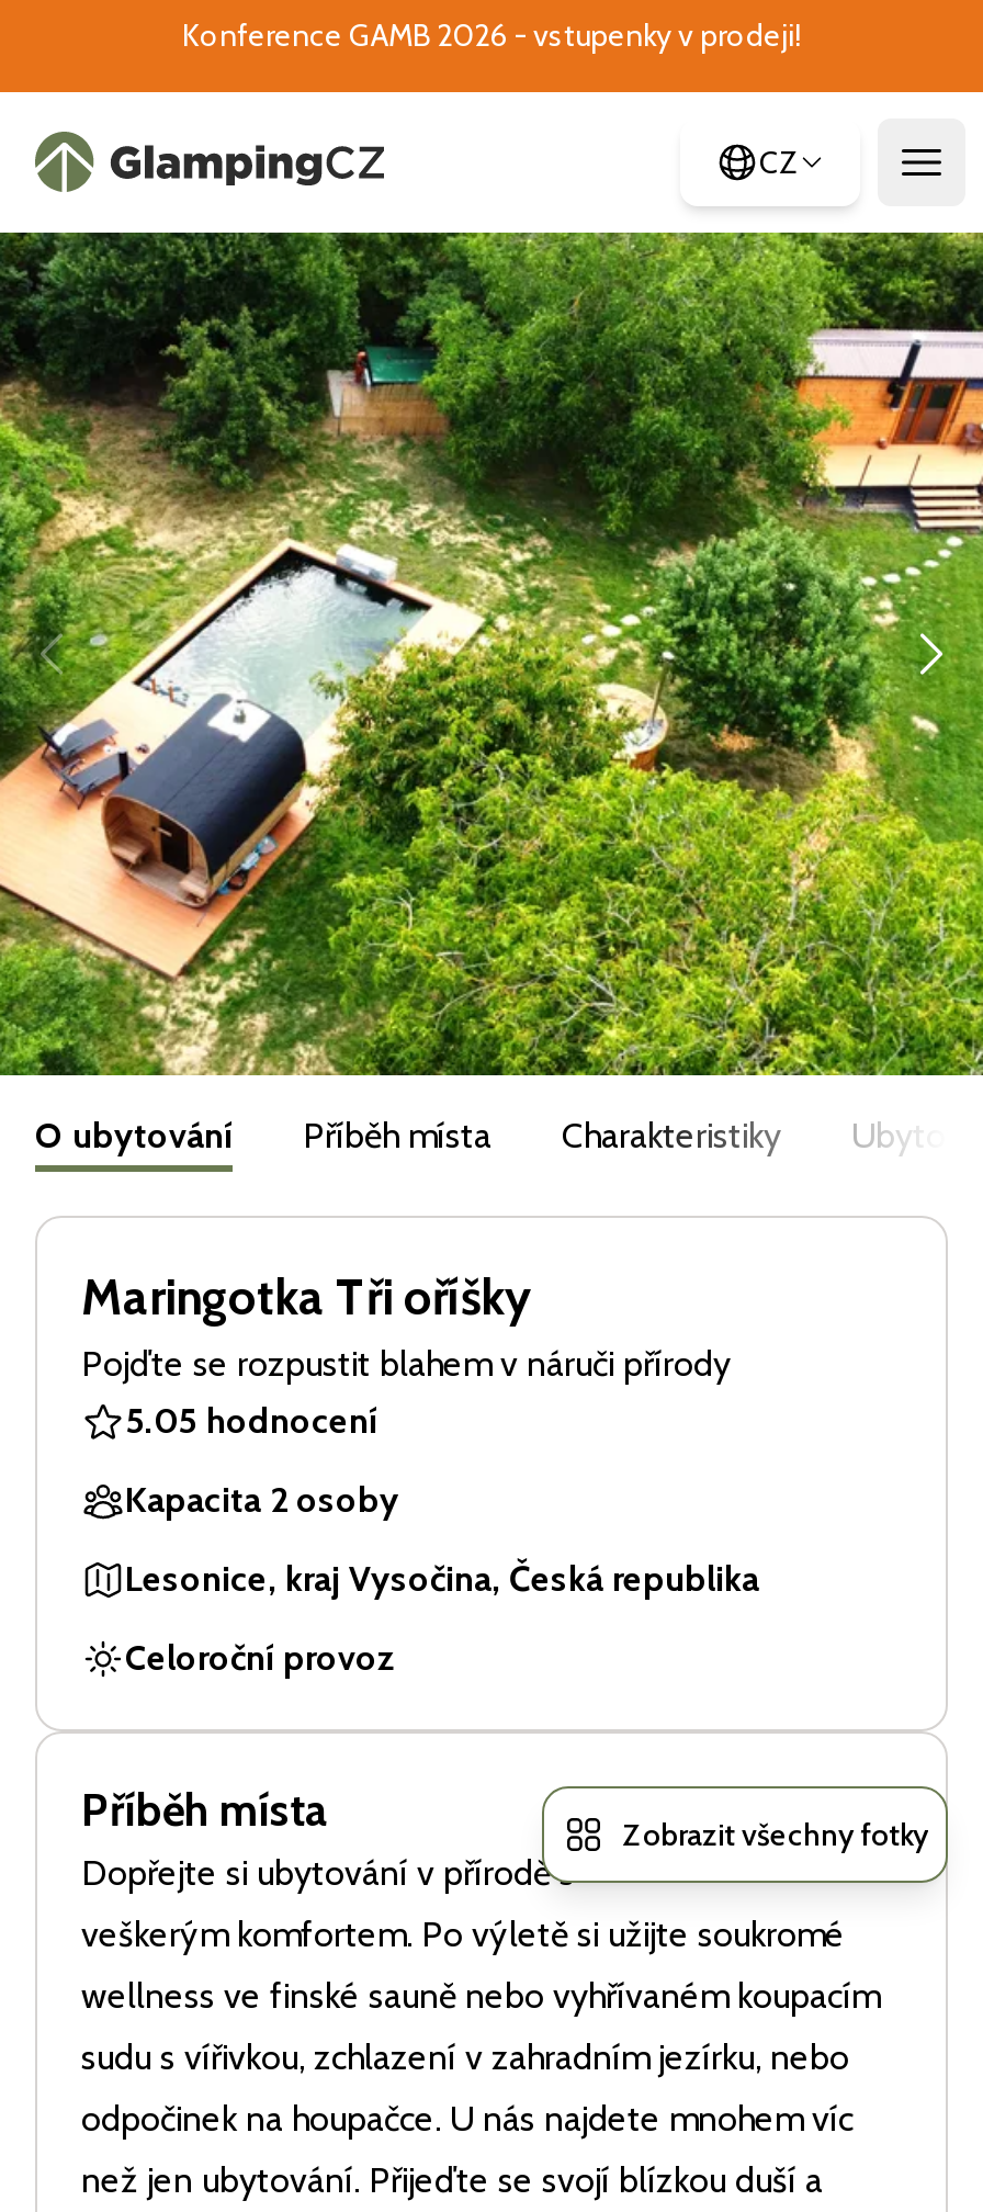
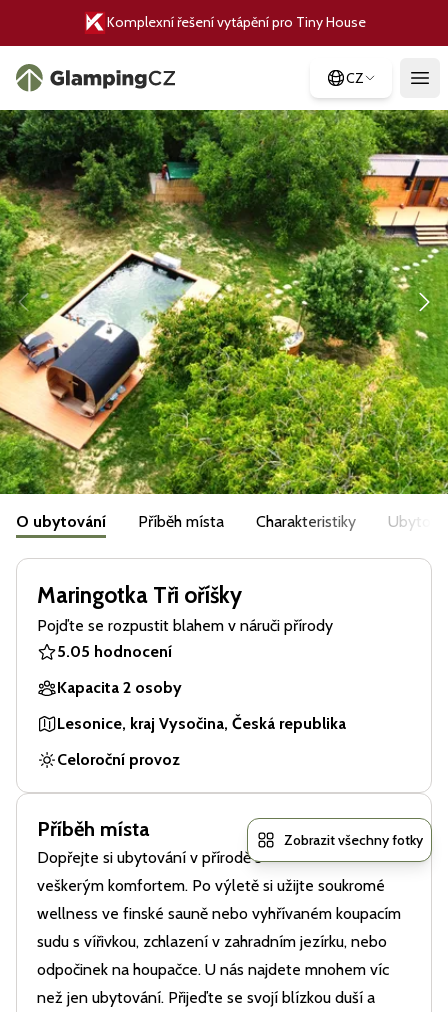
- Konference GAMB 2026 - vstupenky v prodeji!
+ Komplexní řešení vytápění pro Tiny House
